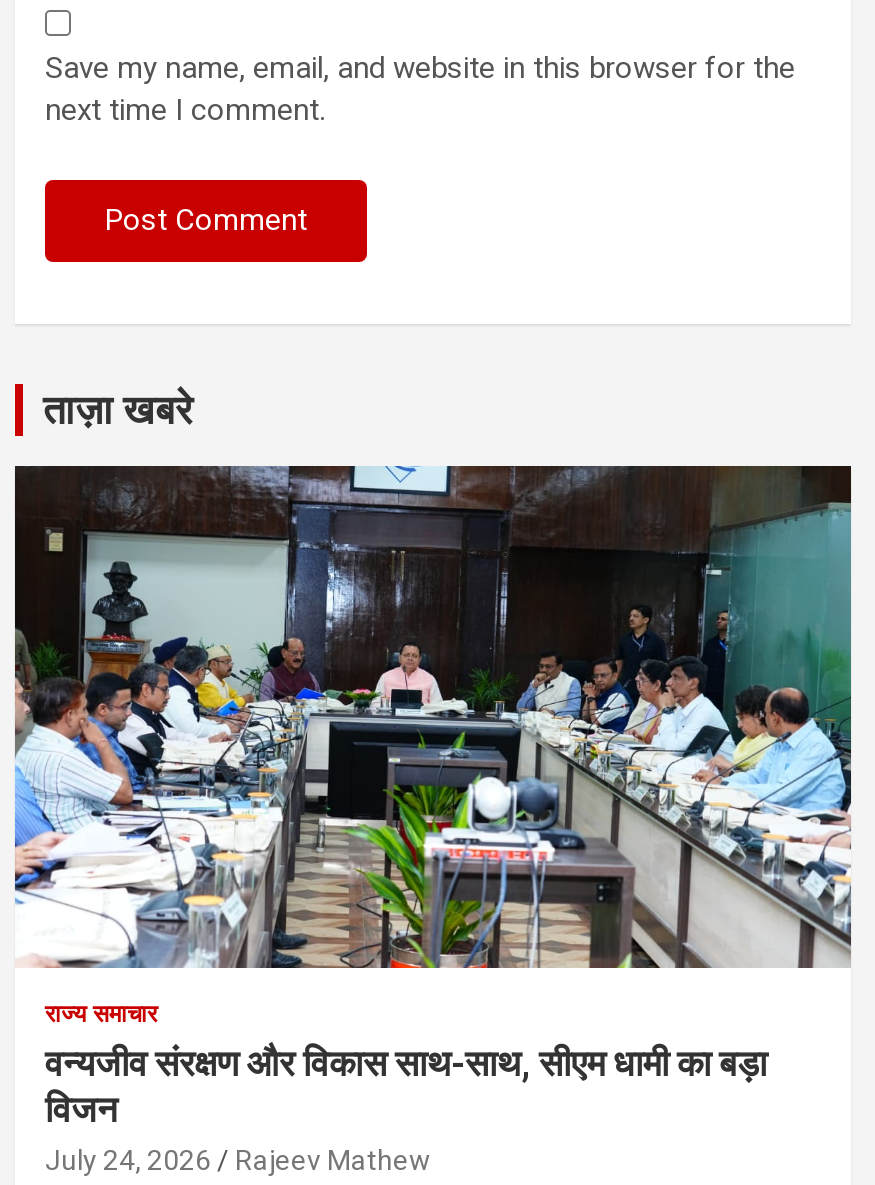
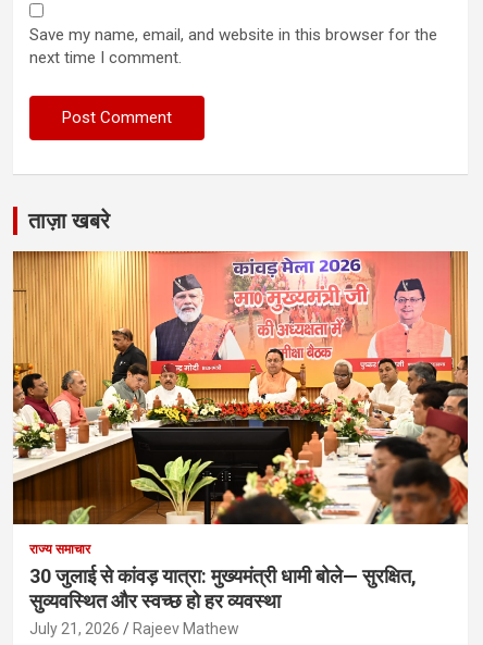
- [image]
- वन्यजीव संरक्षण और विकास साथ-साथ, सीएम धामी का बड़ा
- विजन
- July 24, 2026
+ [image]
+ 30 जुलाई से कांवड़ यात्रा: मुख्यमंत्री धामी बोले— सुरक्षित,
+ सुव्यवस्थित और स्वच्छ हो हर व्यवस्था
+ July 21, 2026
